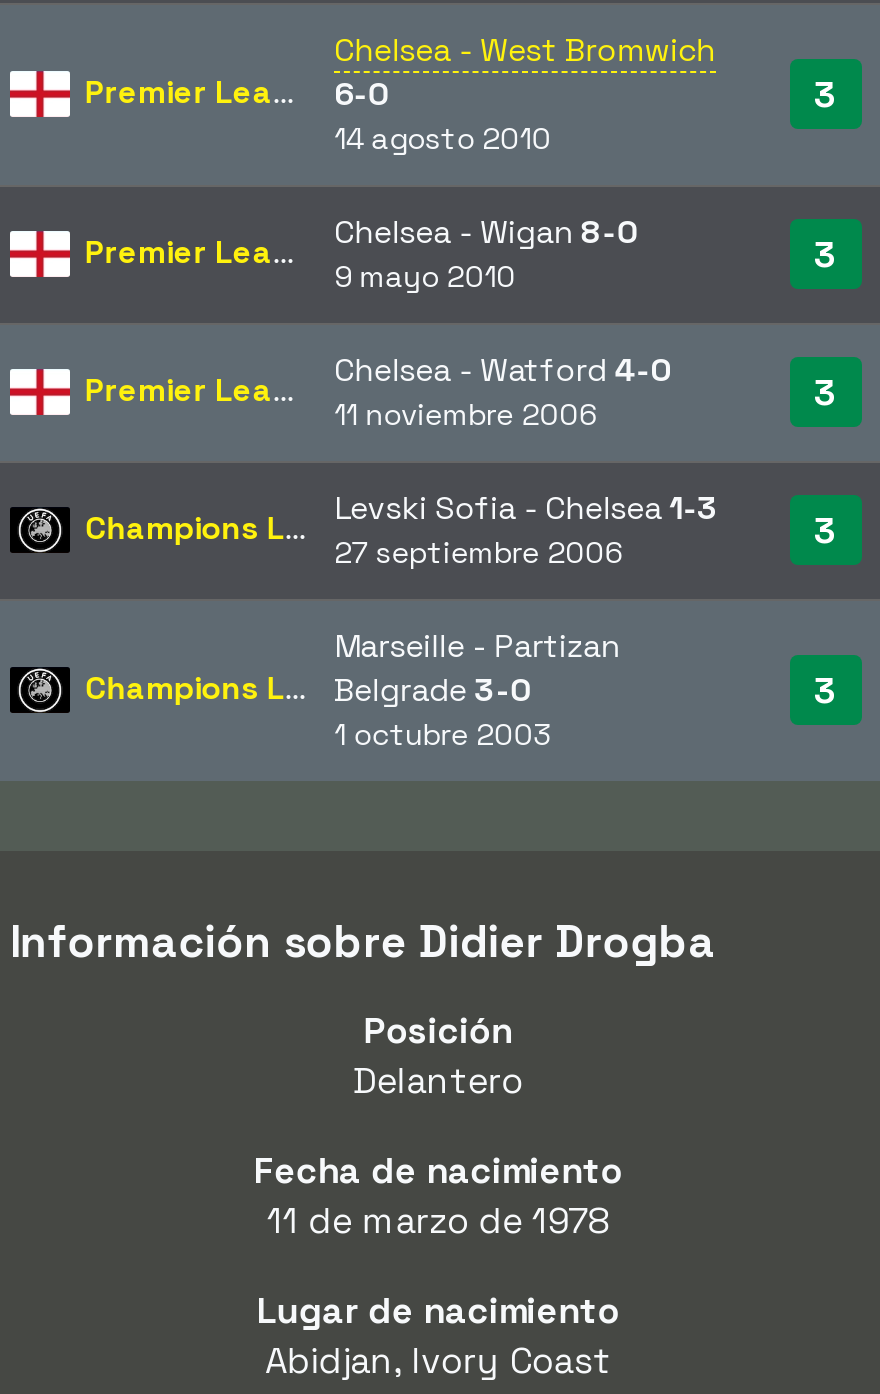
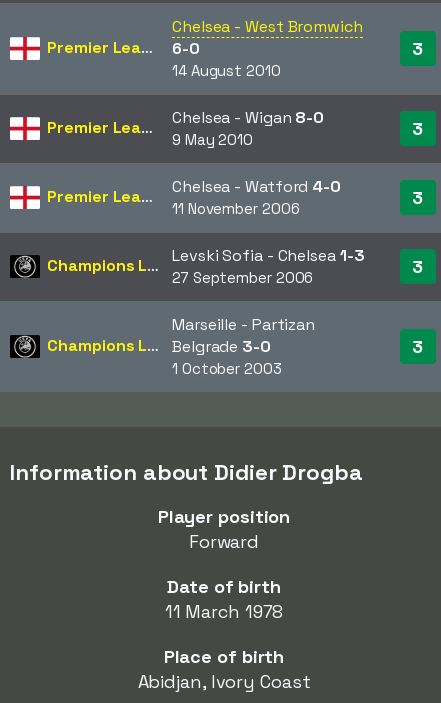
- 14 agosto 2010
+ 14 August 2010

- 9 mayo 2010
+ 9 May 2010

- 11 noviembre 2006
+ 11 November 2006

- 27 septiembre 2006
+ 27 September 2006

- 1 octubre 2003
+ 1 October 2003

- Información sobre Didier Drogba
+ Information about Didier Drogba

- Posición
- Delantero
+ Player position
+ Forward

- Fecha de nacimiento
- 11 de marzo de 1978
+ Date of birth
+ 11 March 1978

- Lugar de nacimiento
+ Place of birth
